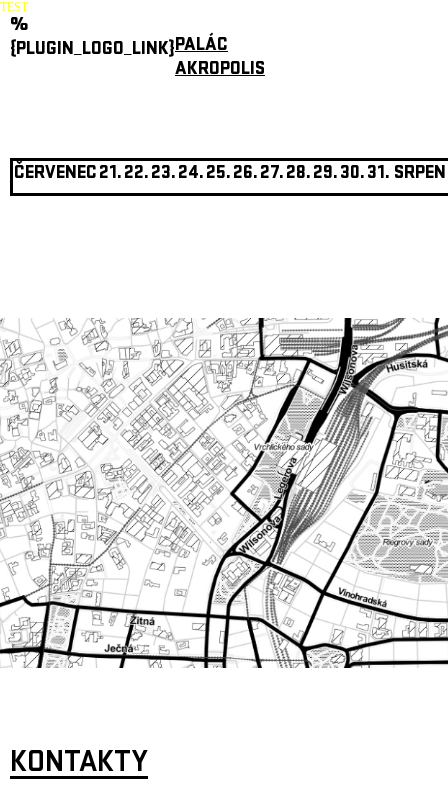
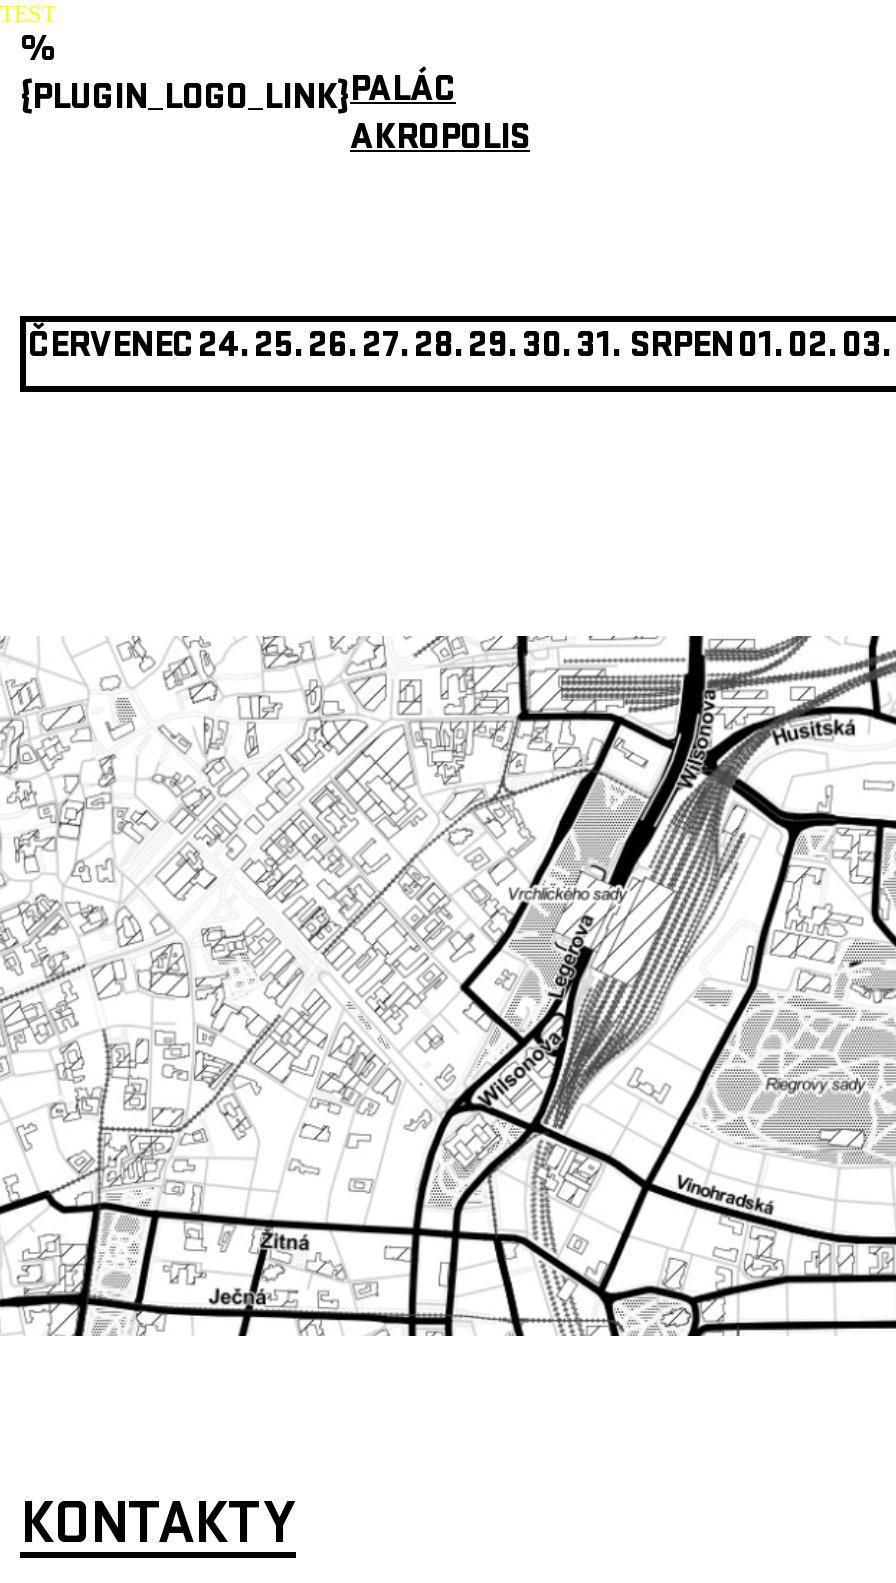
- ČERVENEC 21. 22. 23. 24. 25. 26. 27. 28. 29. 30. 31. SRPEN
+ ČERVENEC 24. 25. 26. 27. 28. 29. 30. 31. SRPEN 01. 02. 03.
